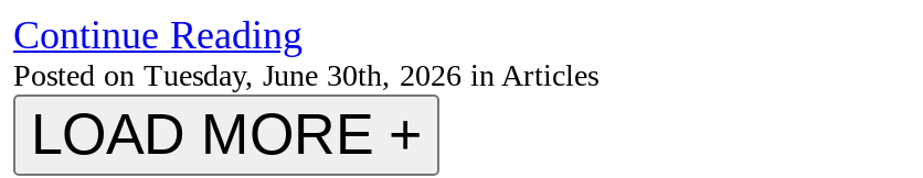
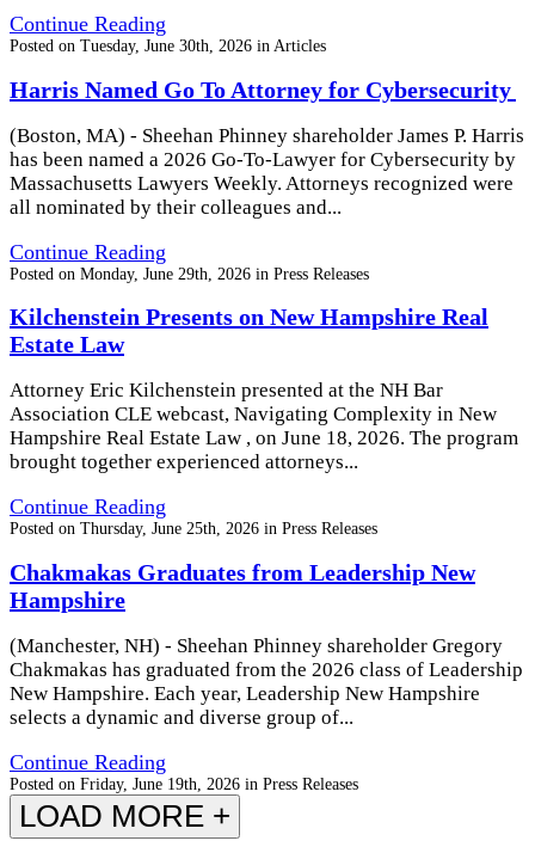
+ Harris Named Go To Attorney for Cybersecurity
+ (Boston, MA) - Sheehan Phinney shareholder James P. Harris
+ has been named a 2026 Go-To-Lawyer for Cybersecurity by
+ Massachusetts Lawyers Weekly. Attorneys recognized were
+ all nominated by their colleagues and...
+ Continue Reading
+ Posted on Monday, June 29th, 2026 in Press Releases
+ Kilchenstein Presents on New Hampshire Real
+ Estate Law
+ Attorney Eric Kilchenstein presented at the NH Bar
+ Association CLE webcast, Navigating Complexity in New
+ Hampshire Real Estate Law , on June 18, 2026. The program
+ brought together experienced attorneys...
+ Continue Reading
+ Posted on Thursday, June 25th, 2026 in Press Releases
+ Chakmakas Graduates from Leadership New
+ Hampshire
+ (Manchester, NH) - Sheehan Phinney shareholder Gregory
+ Chakmakas has graduated from the 2026 class of Leadership
+ New Hampshire. Each year, Leadership New Hampshire
+ selects a dynamic and diverse group of...
+ Continue Reading
+ Posted on Friday, June 19th, 2026 in Press Releases
